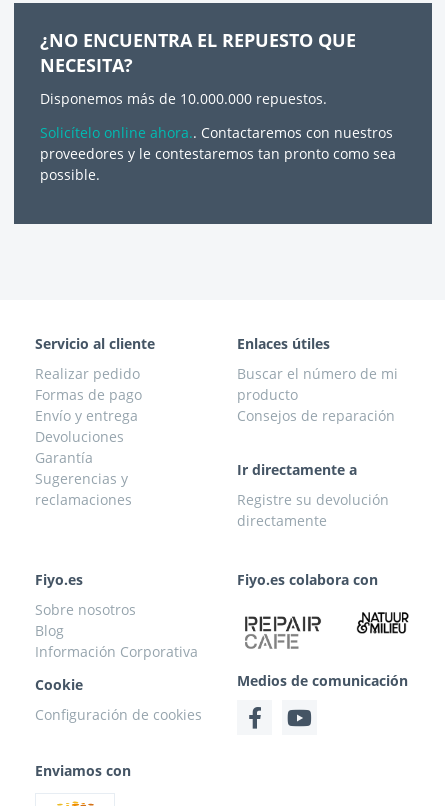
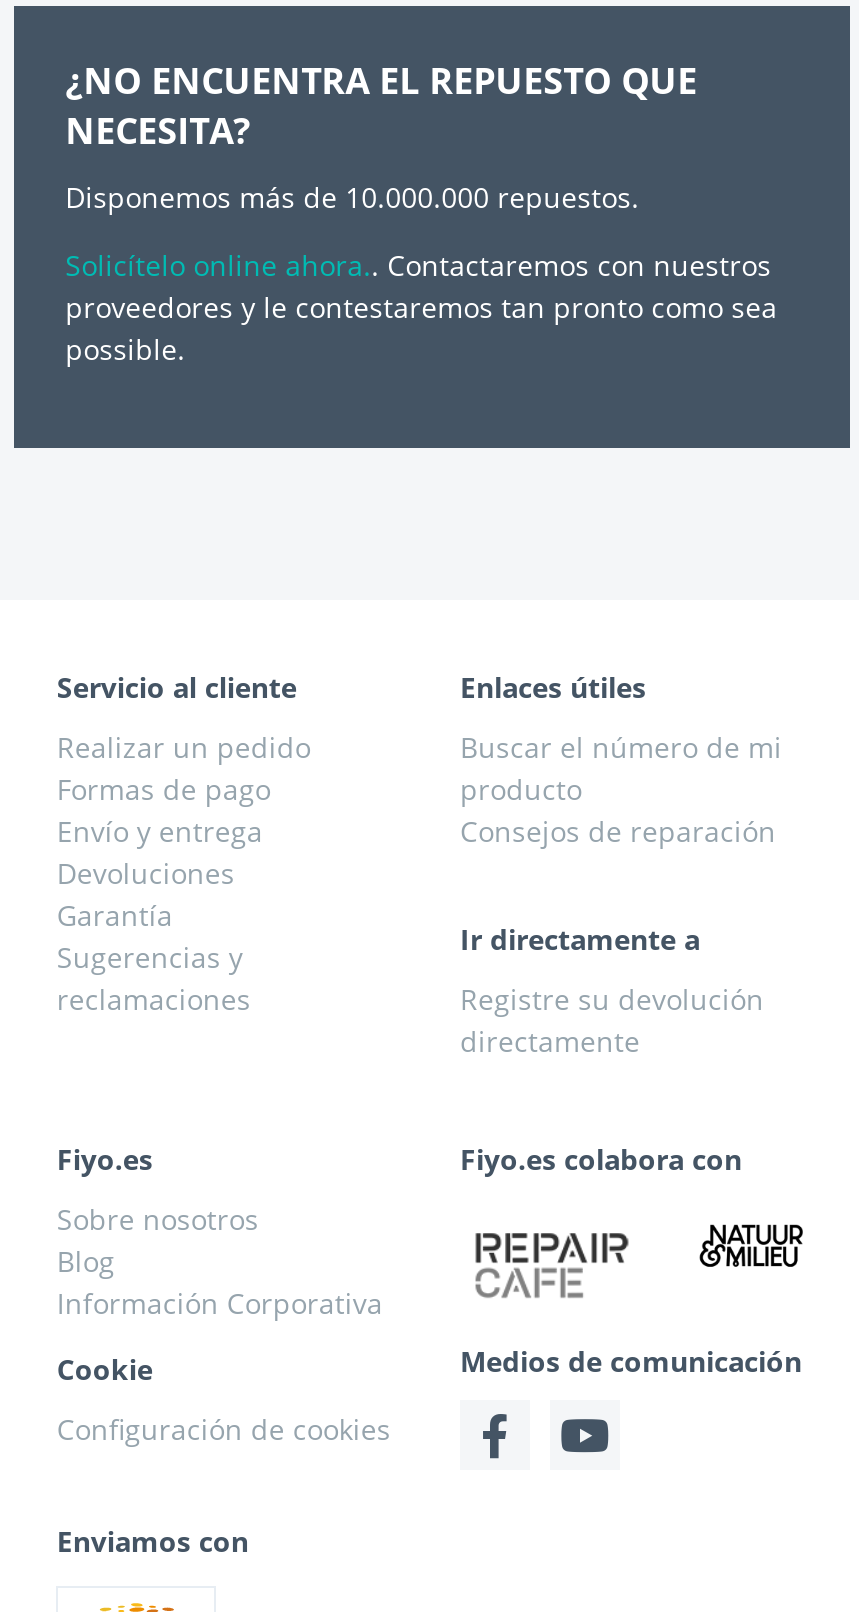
- Realizar pedido
+ Realizar un pedido
